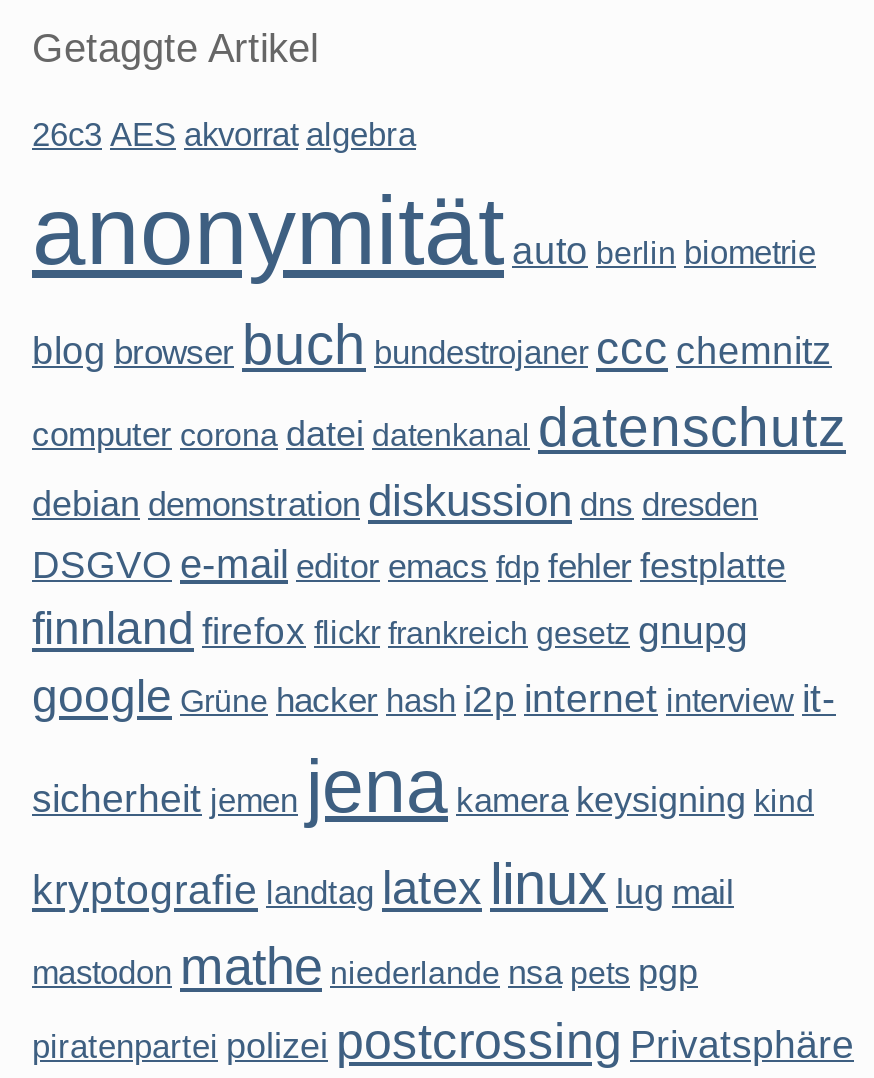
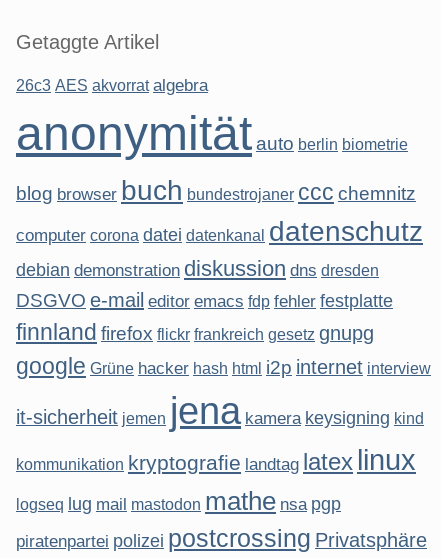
- google Grüne hacker hash i2p internet interview it-
- sicherheit jemen jena kamera keysigning kind
- kryptografie landtag latex linux lug mail
- mastodon mathe niederlande nsa pets pgp
+ google Grüne hacker hash html i2p internet interview
+ it-sicherheit jemen jena kamera keysigning kind
+ kommunikation kryptografie landtag latex linux
+ logseq lug mail mastodon mathe nsa pgp
